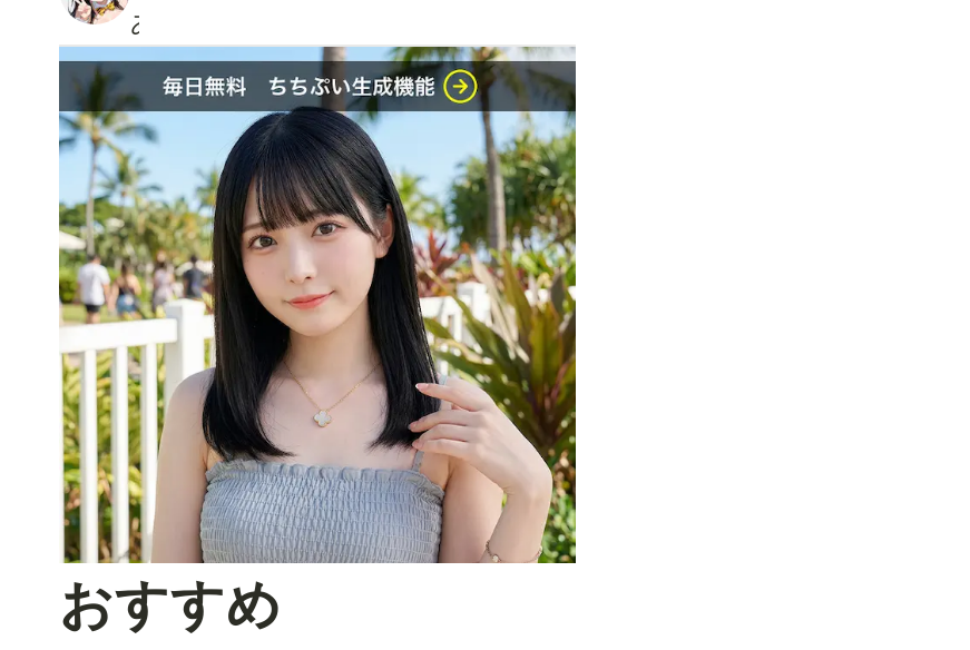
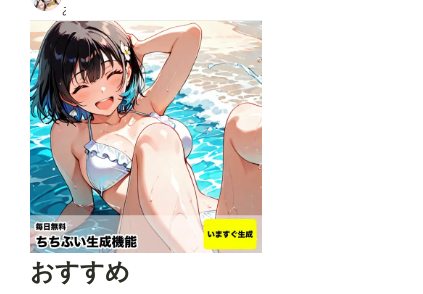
- [image]
+ [image]
